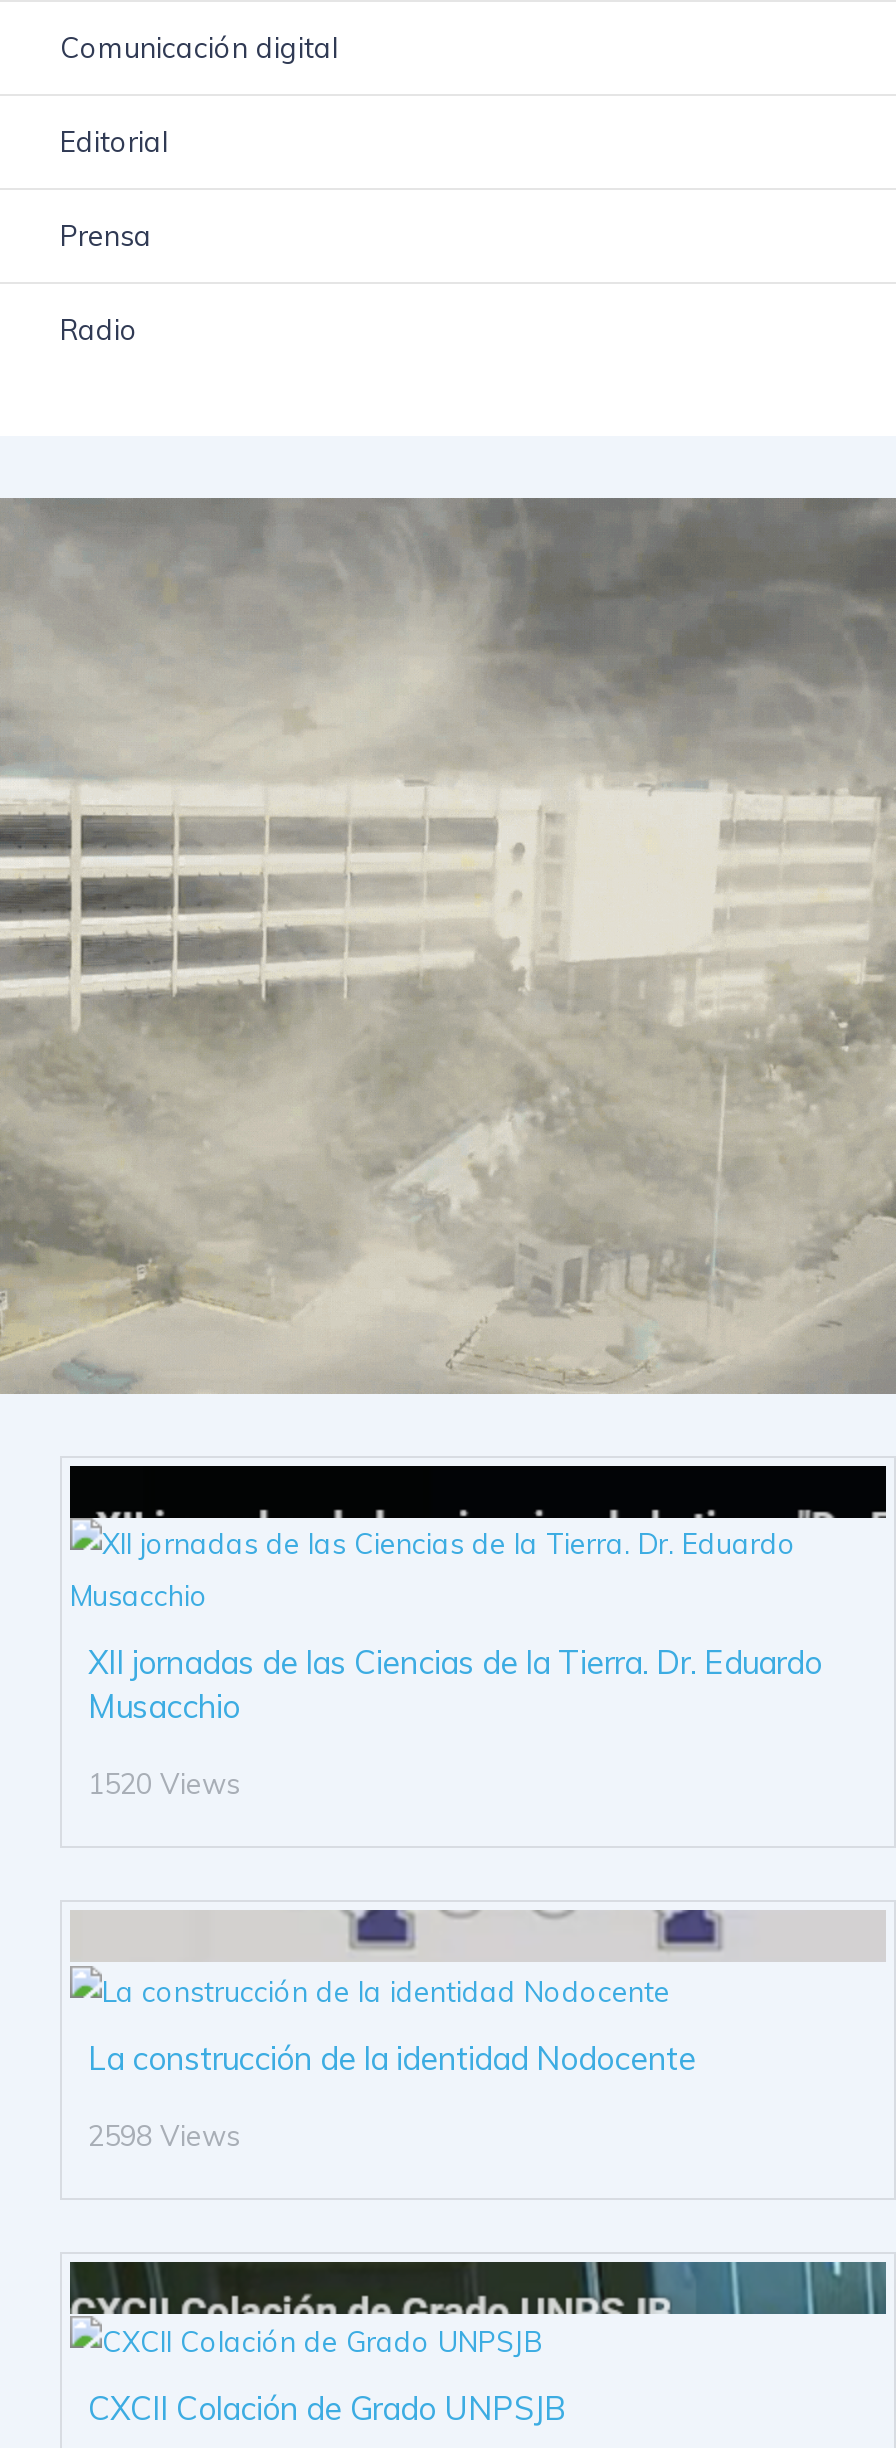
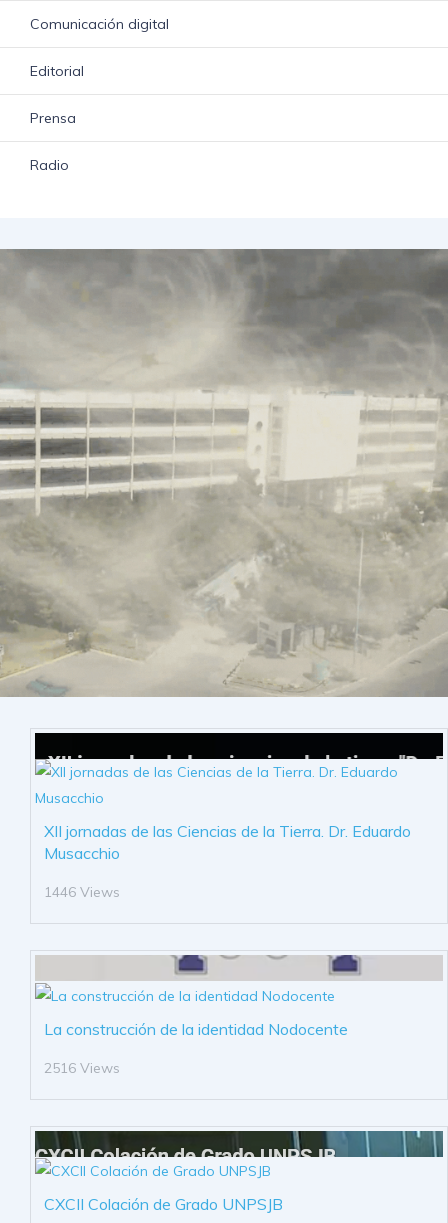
- 1520 Views
+ 1446 Views

- 2598 Views
+ 2516 Views
